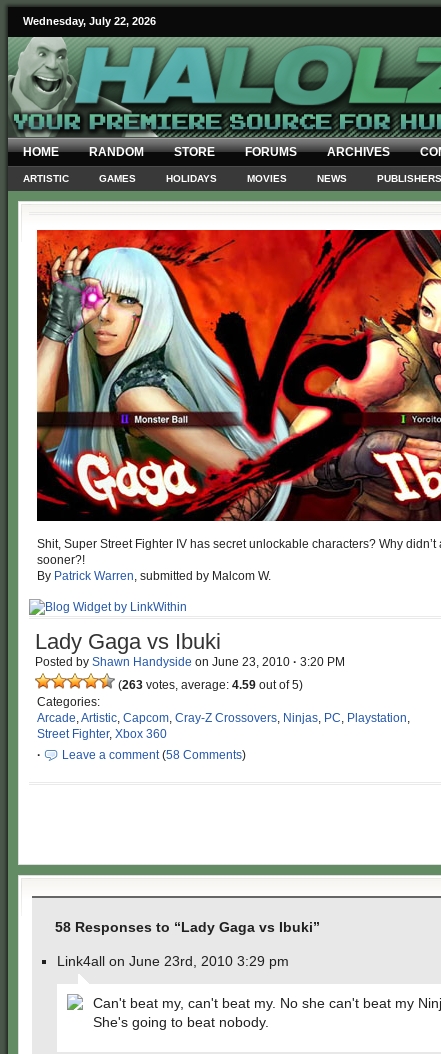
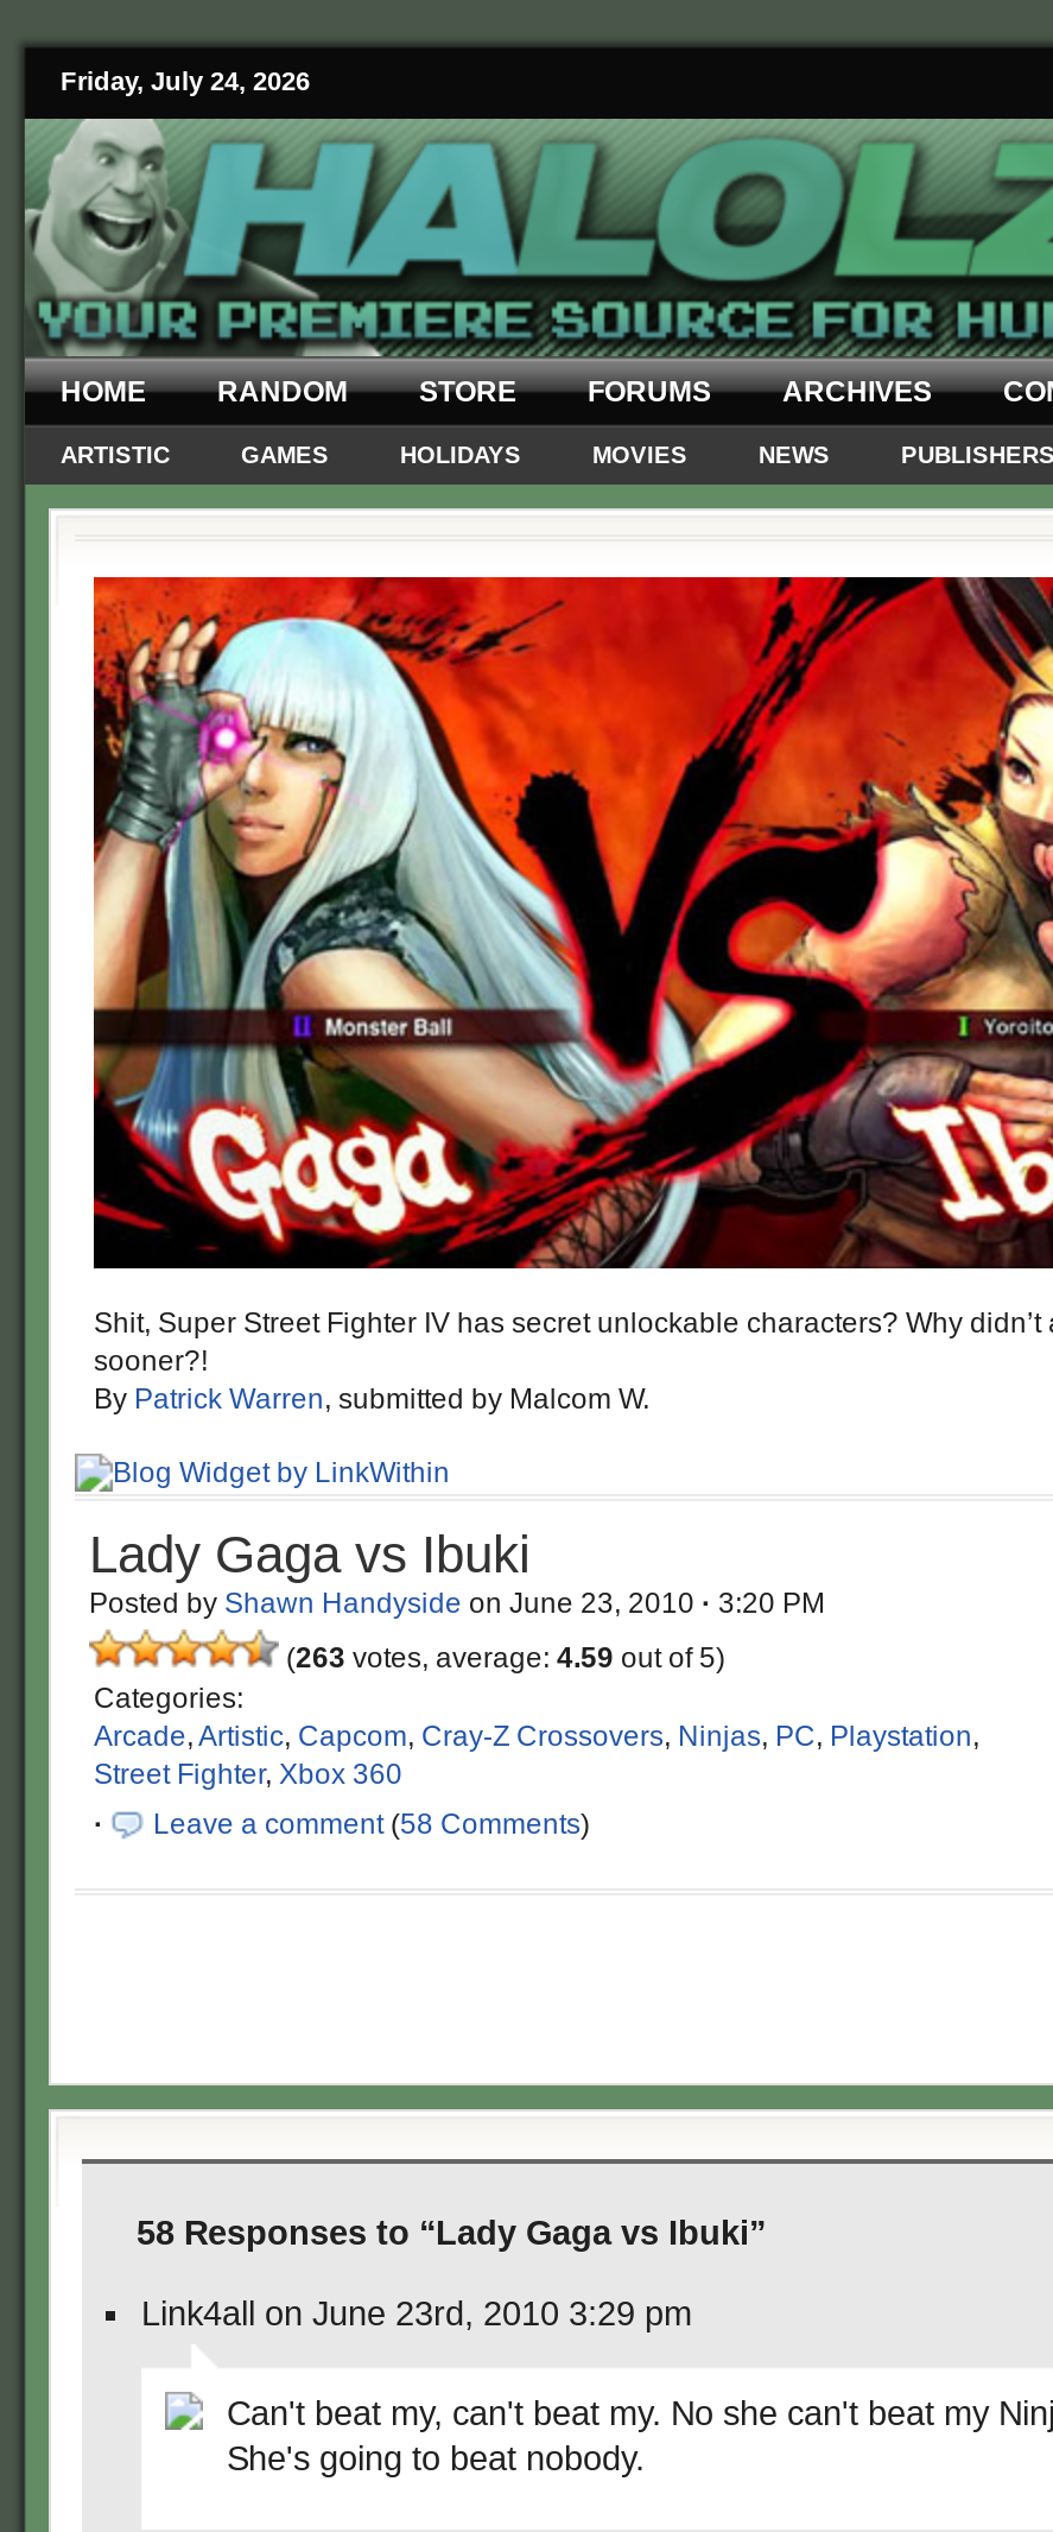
- Wednesday, July 22, 2026
+ Friday, July 24, 2026
